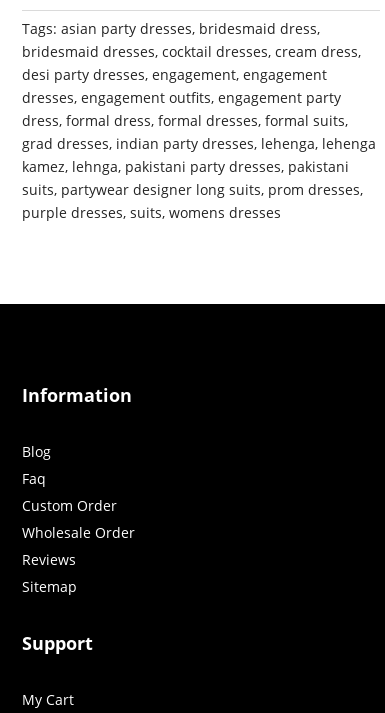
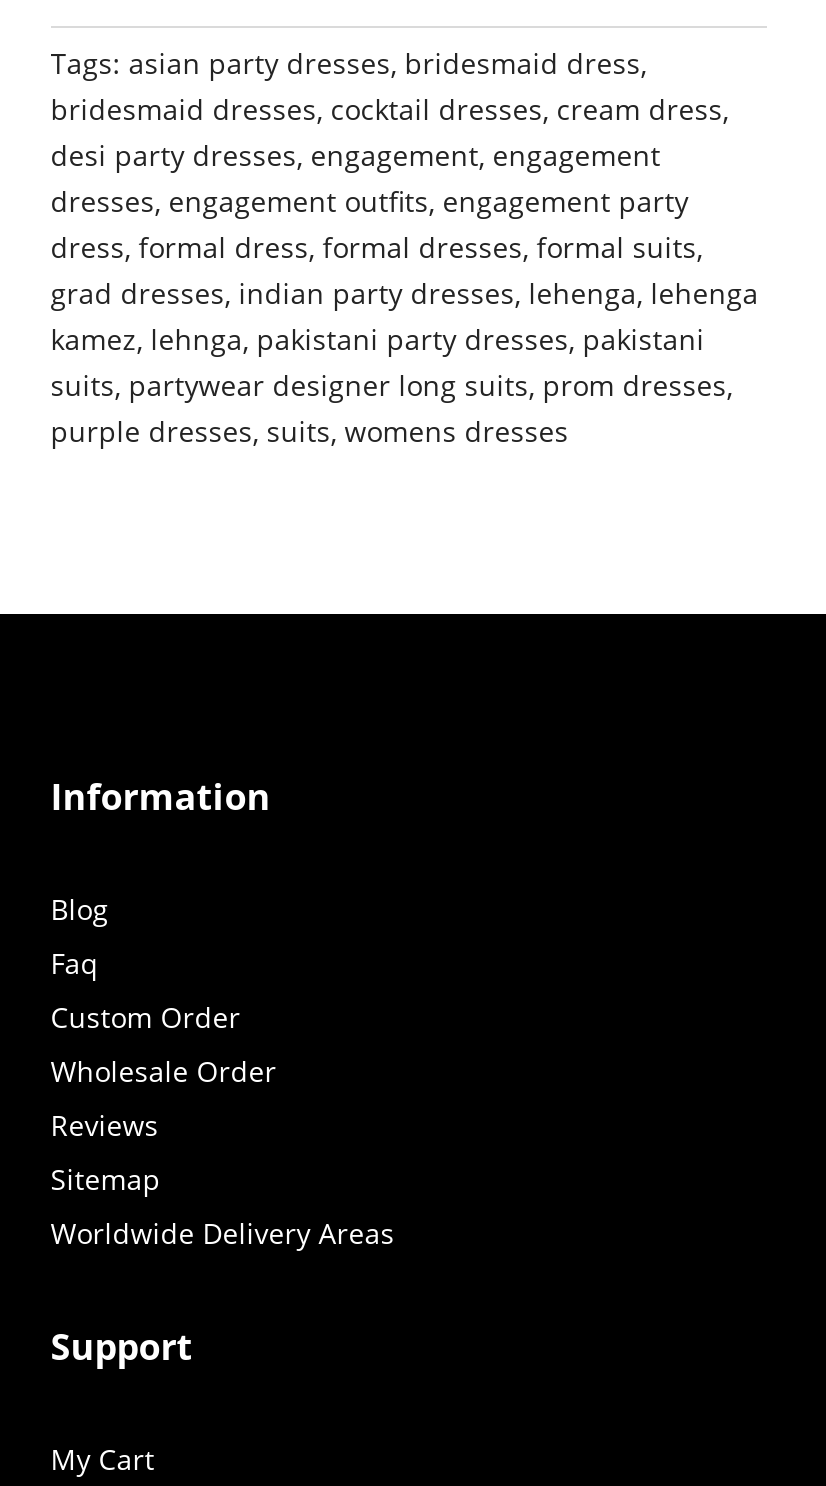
+ Worldwide Delivery Areas
